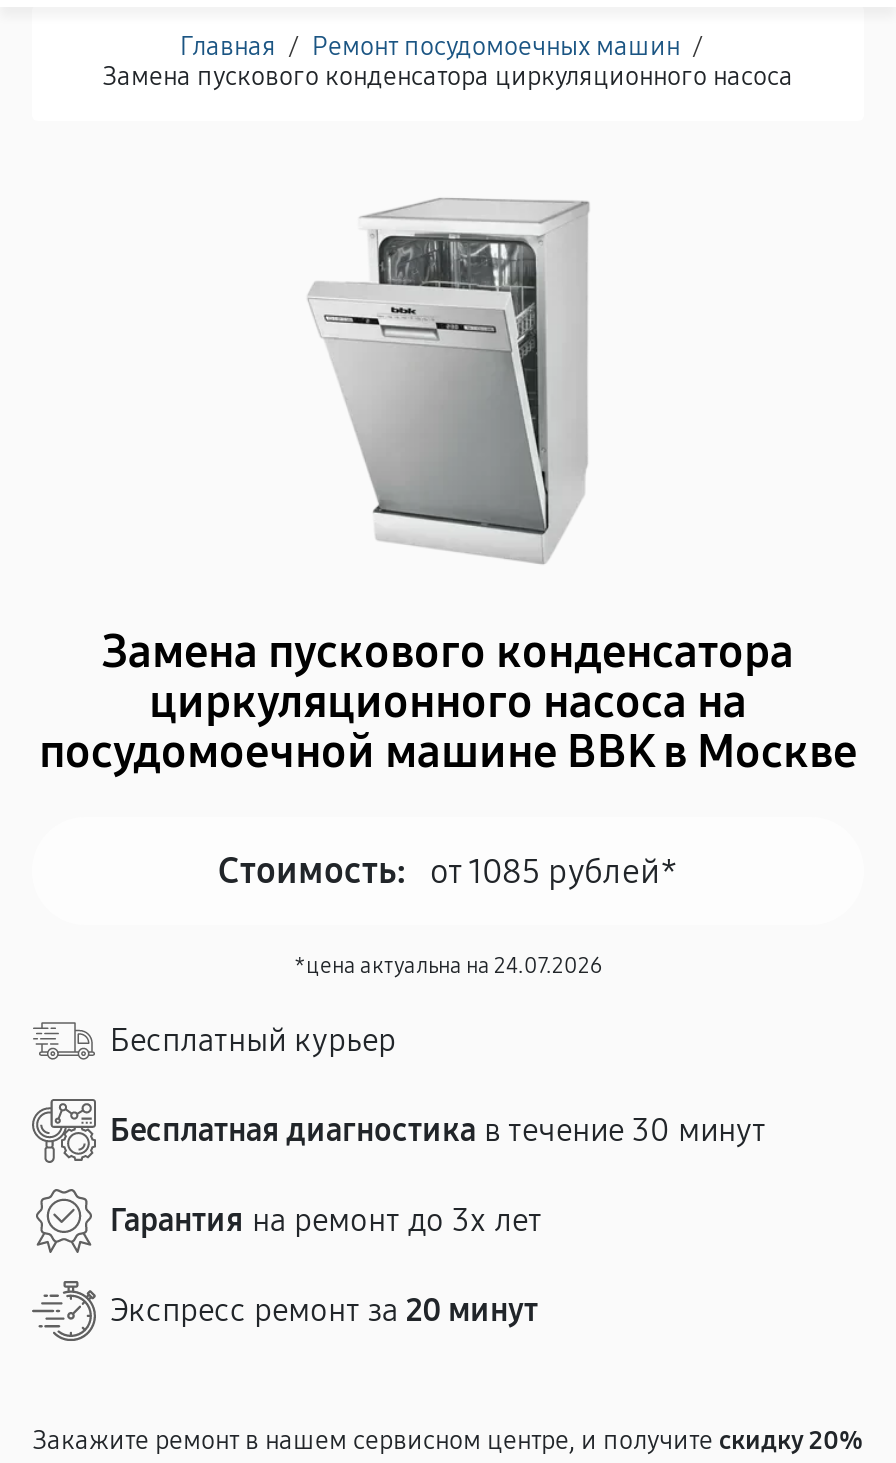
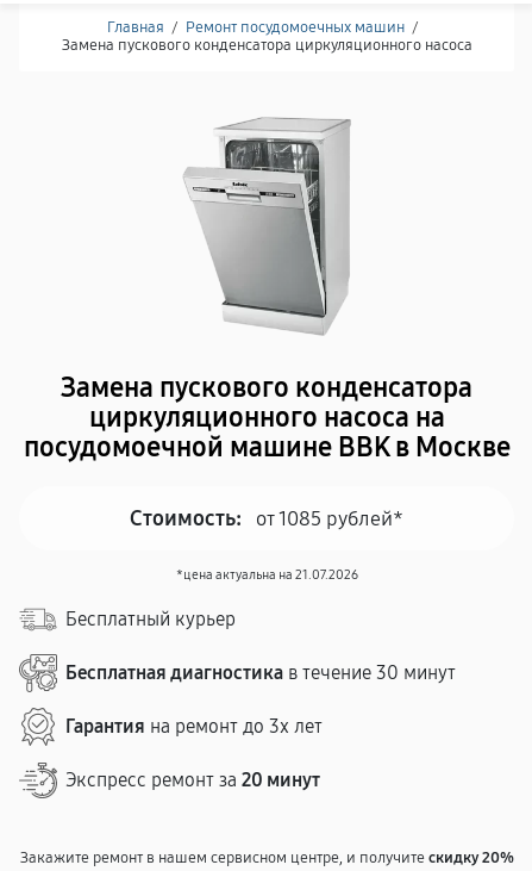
- *цена актуальна на 24.07.2026
+ *цена актуальна на 21.07.2026
